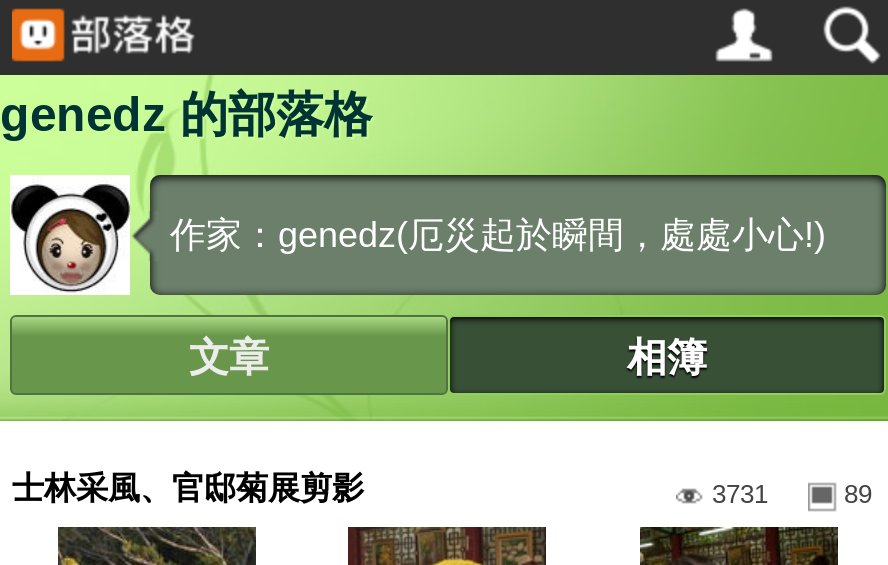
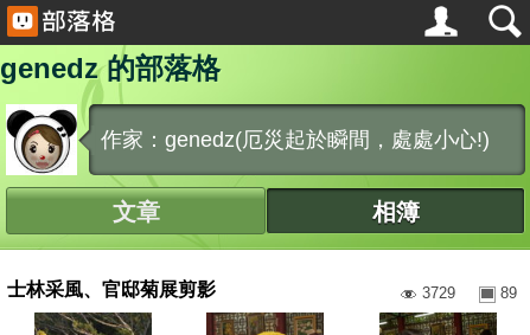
- 3731
+ 3729
